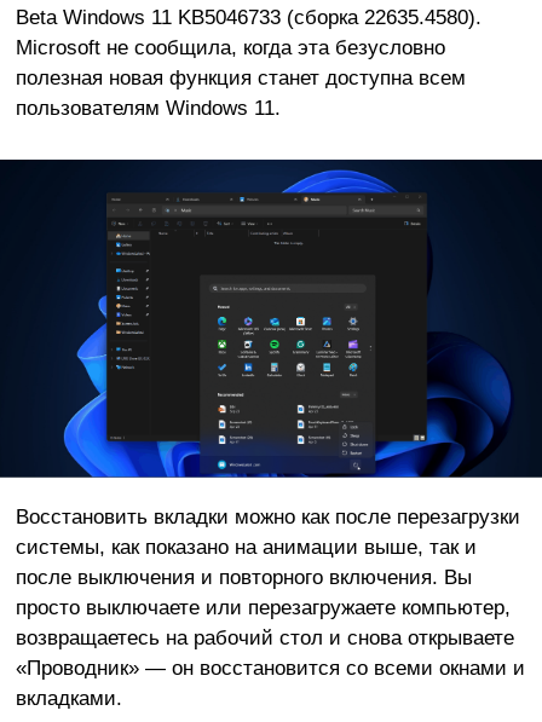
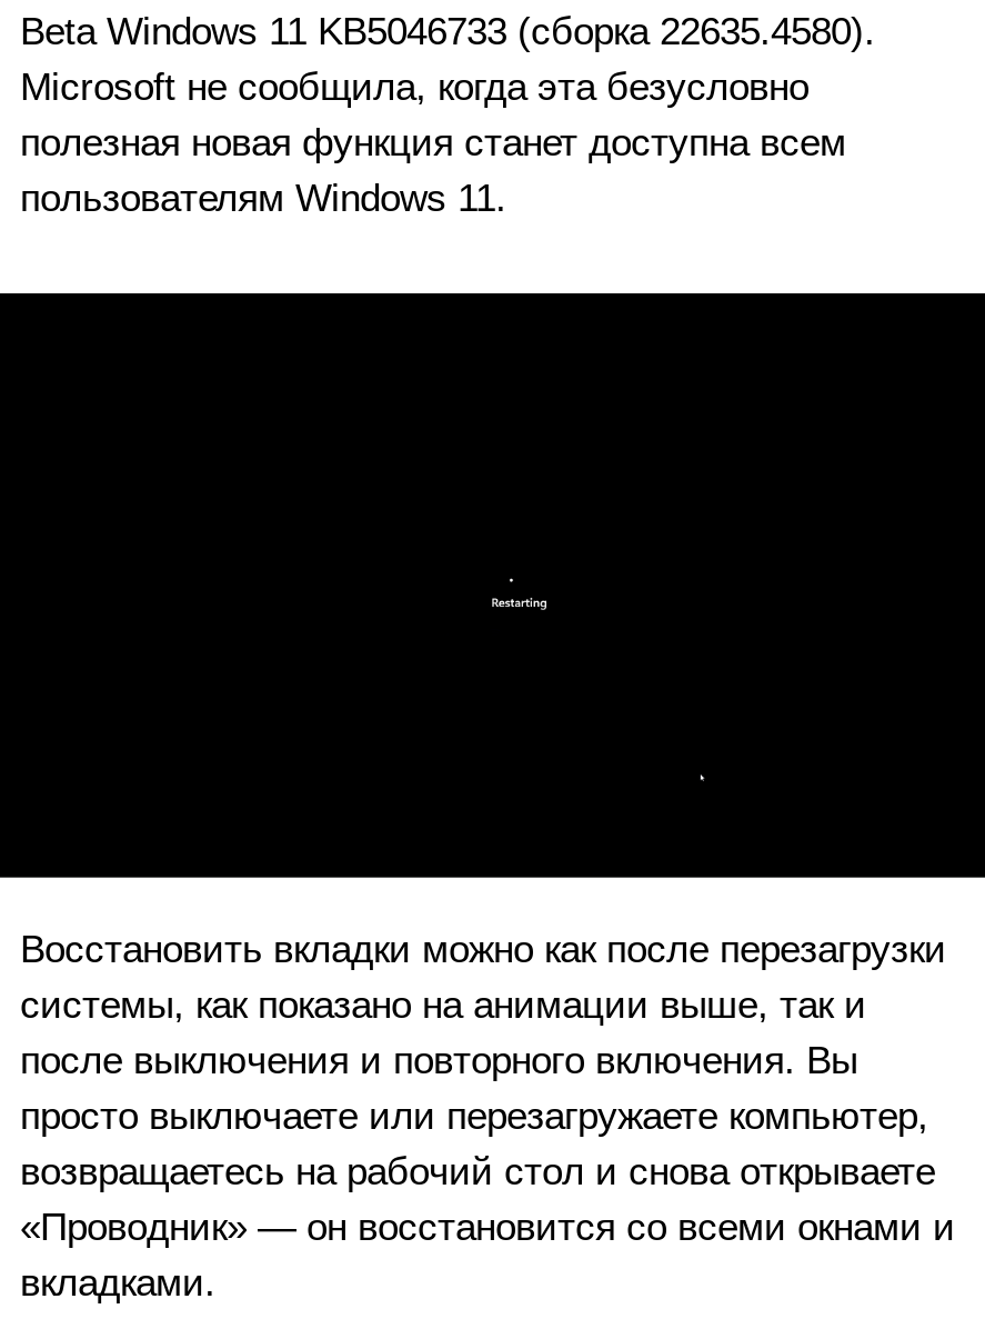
- [image]
